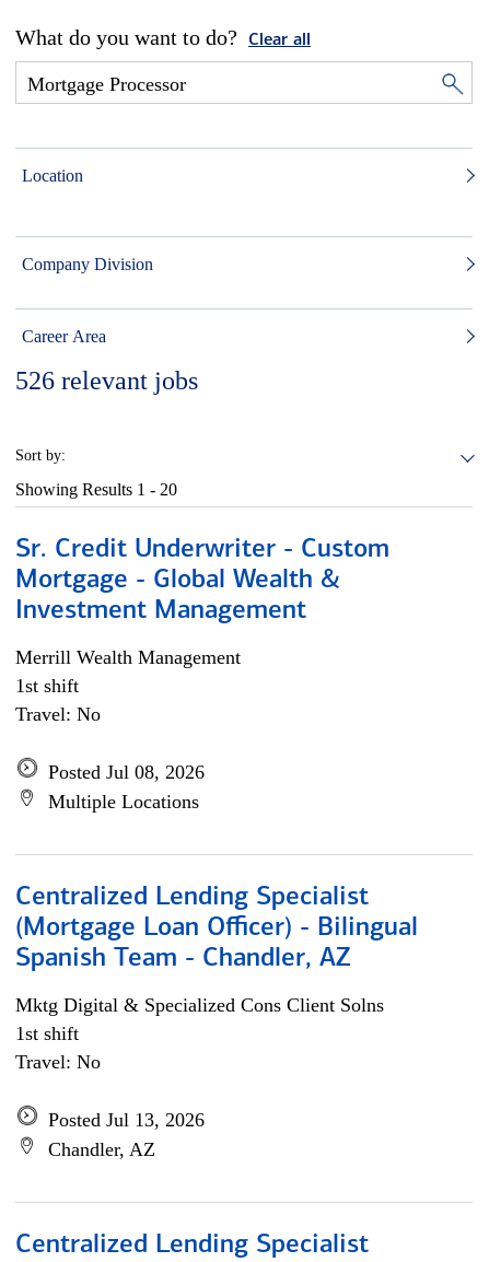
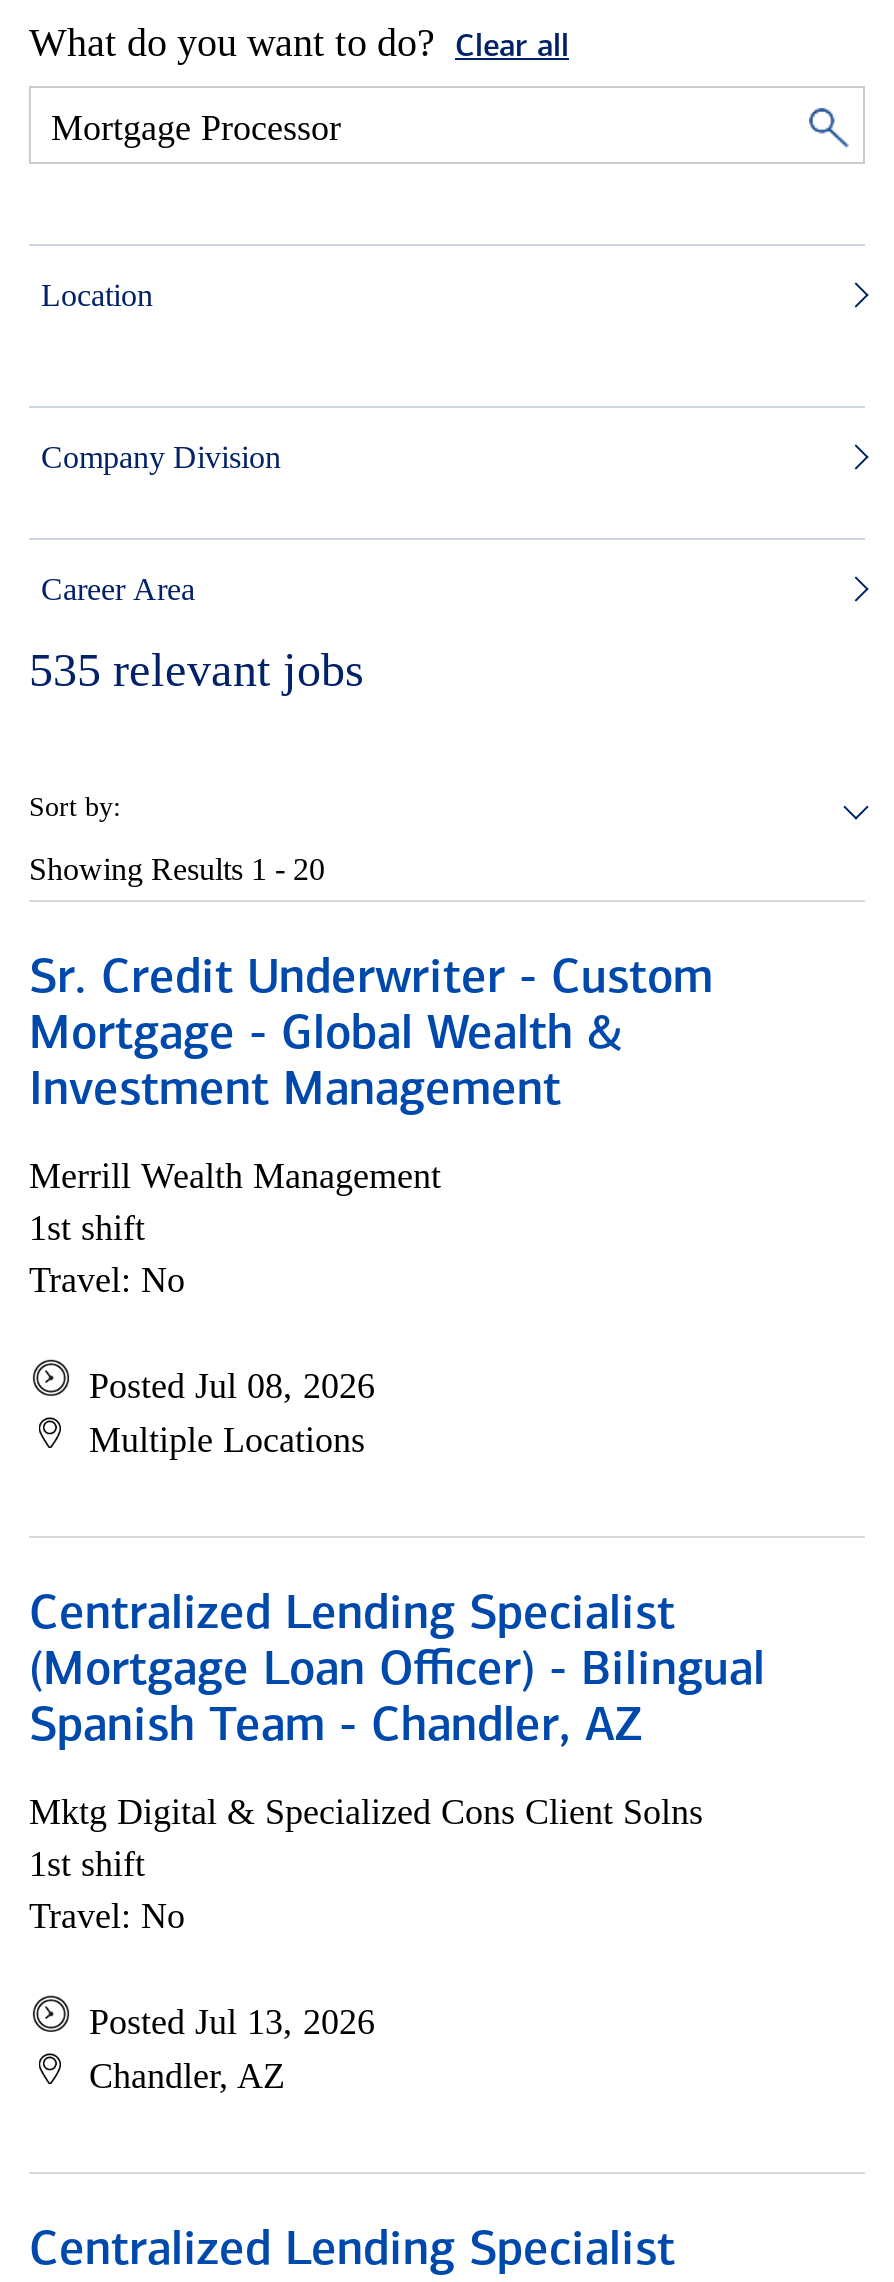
- 526 relevant jobs
+ 535 relevant jobs
